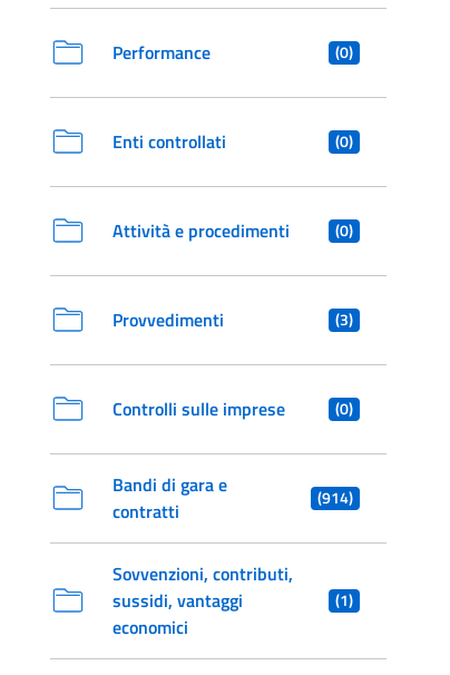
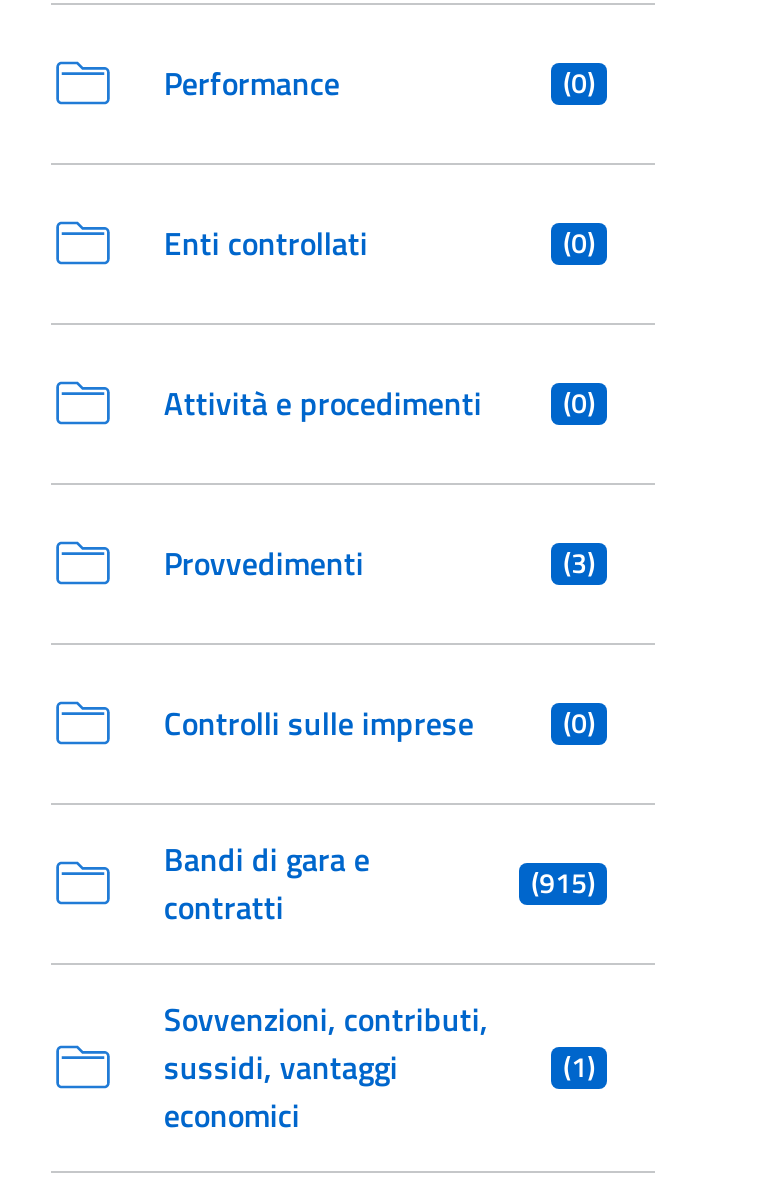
- (914)
+ (915)
